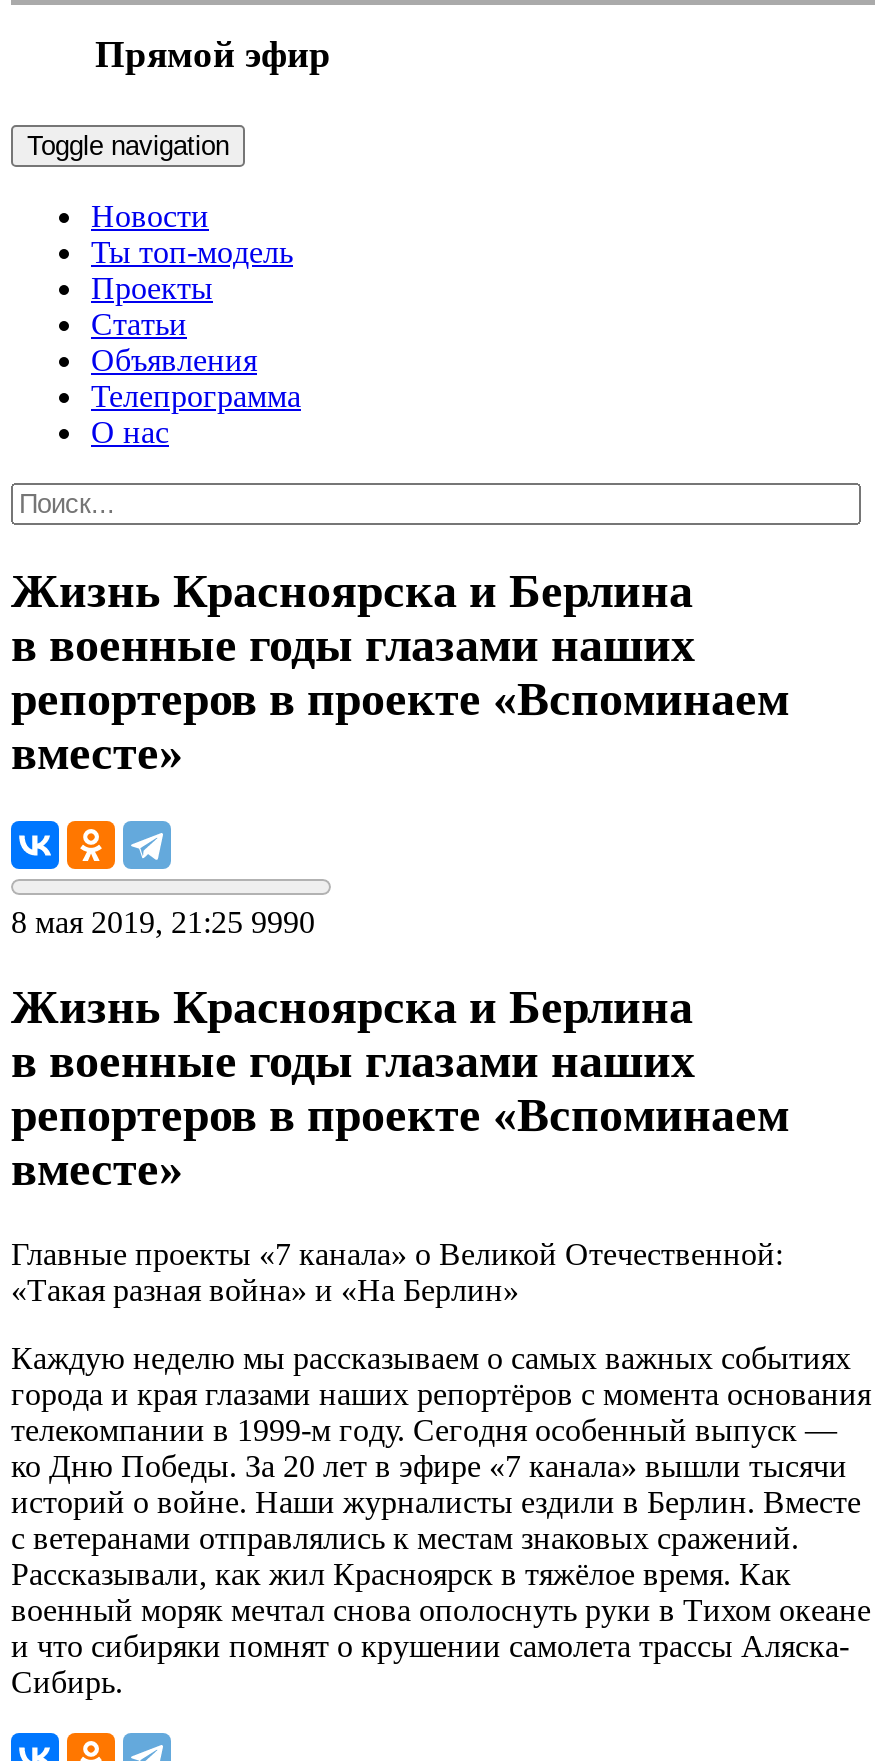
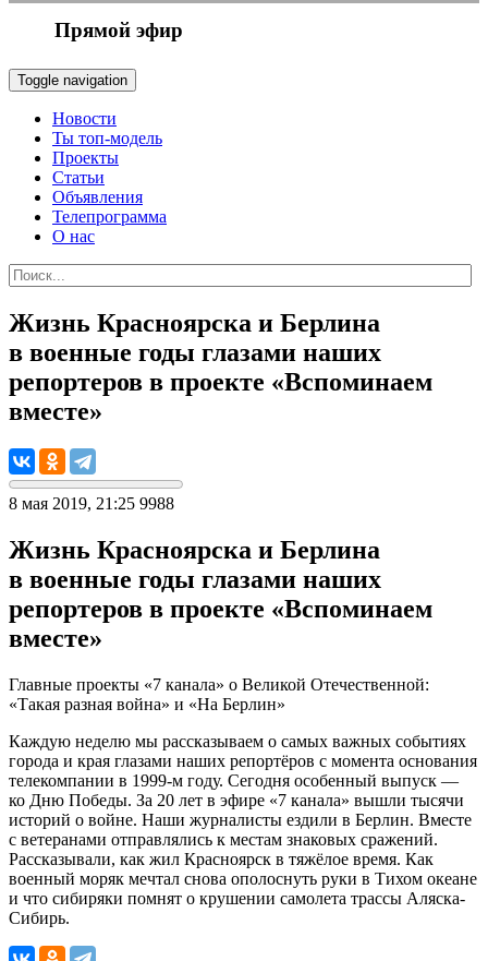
- 8 мая 2019, 21:25 9990
+ 8 мая 2019, 21:25 9988
